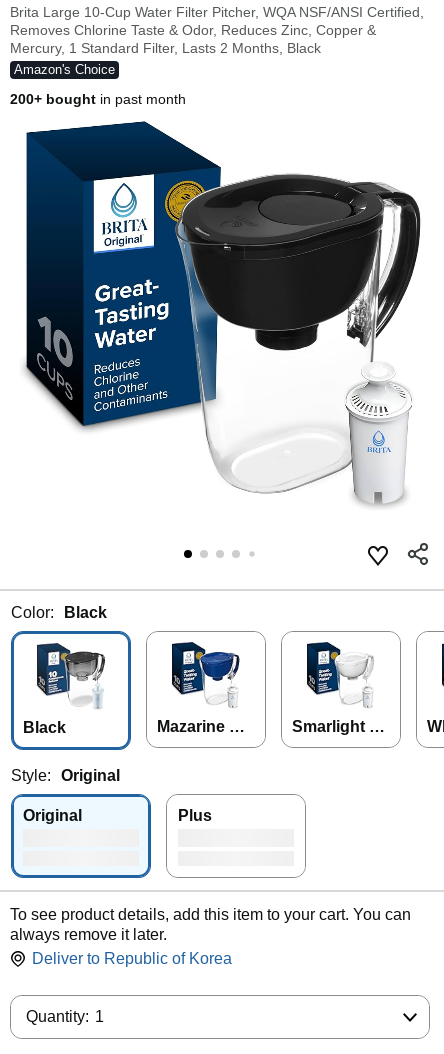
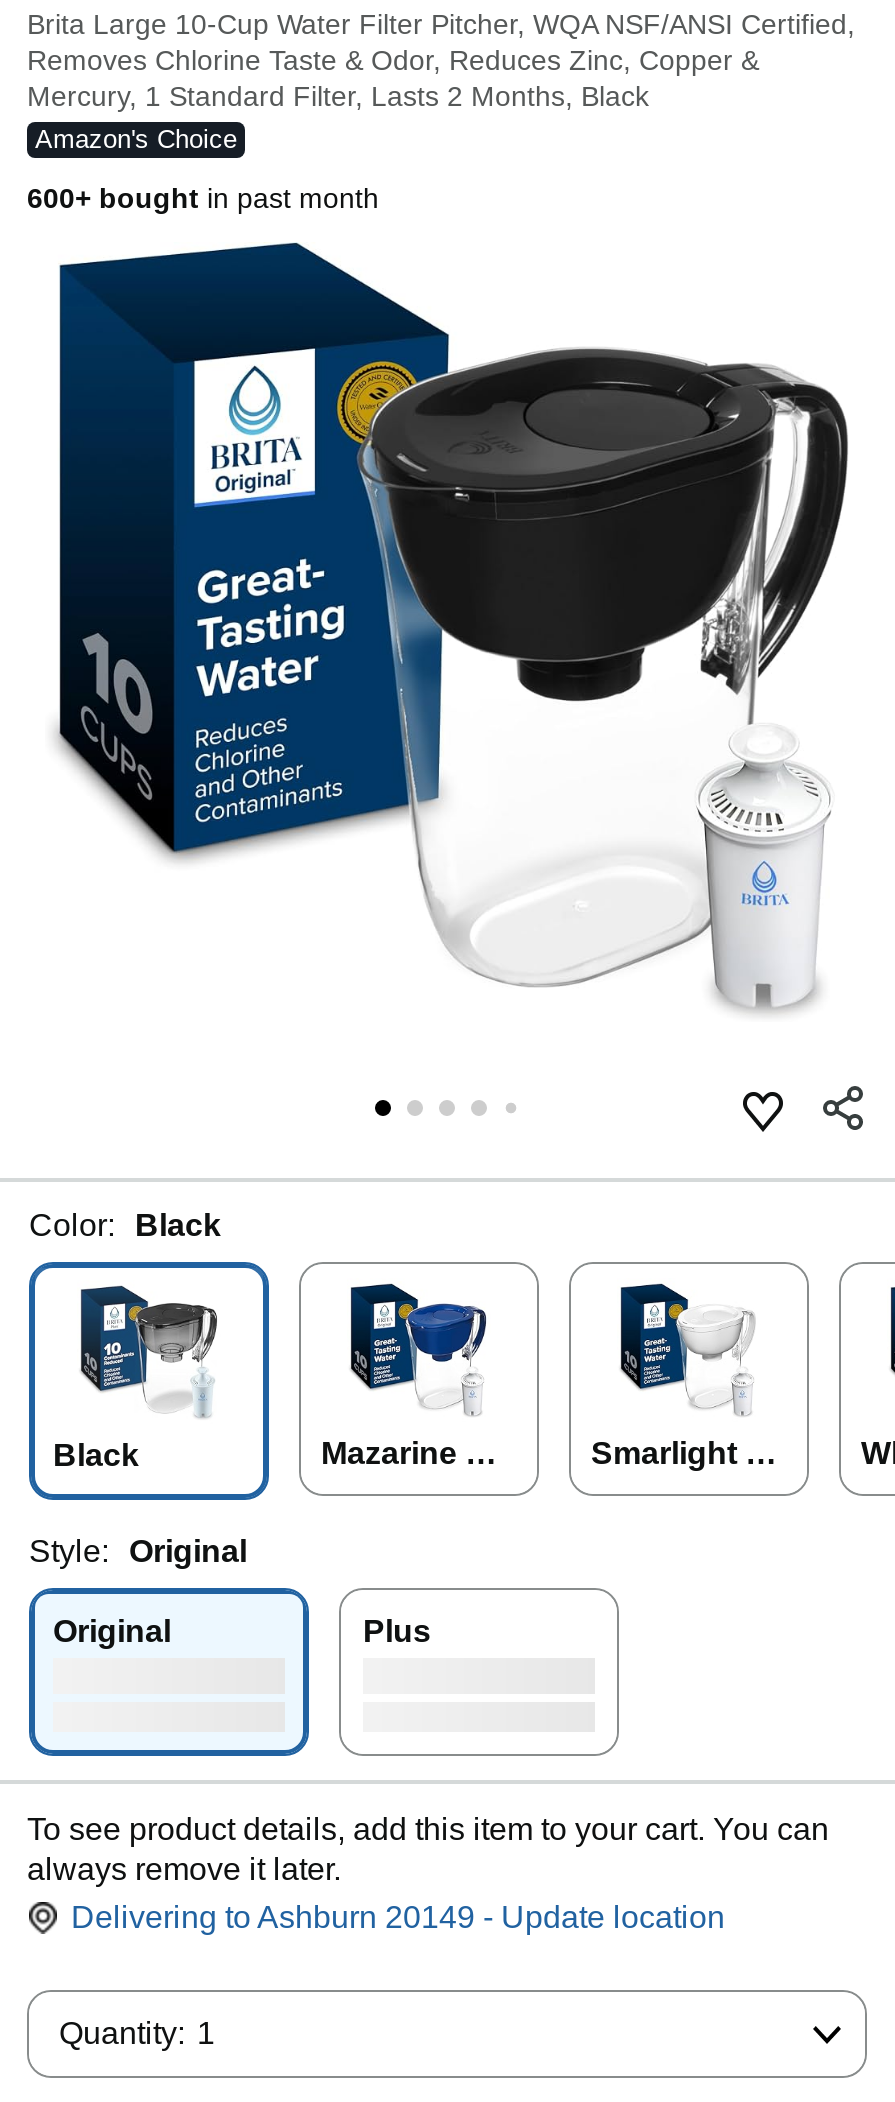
- 200+ bought in past month
+ 600+ bought in past month

- Deliver to Republic of Korea
+ Delivering to Ashburn 20149 - Update location
